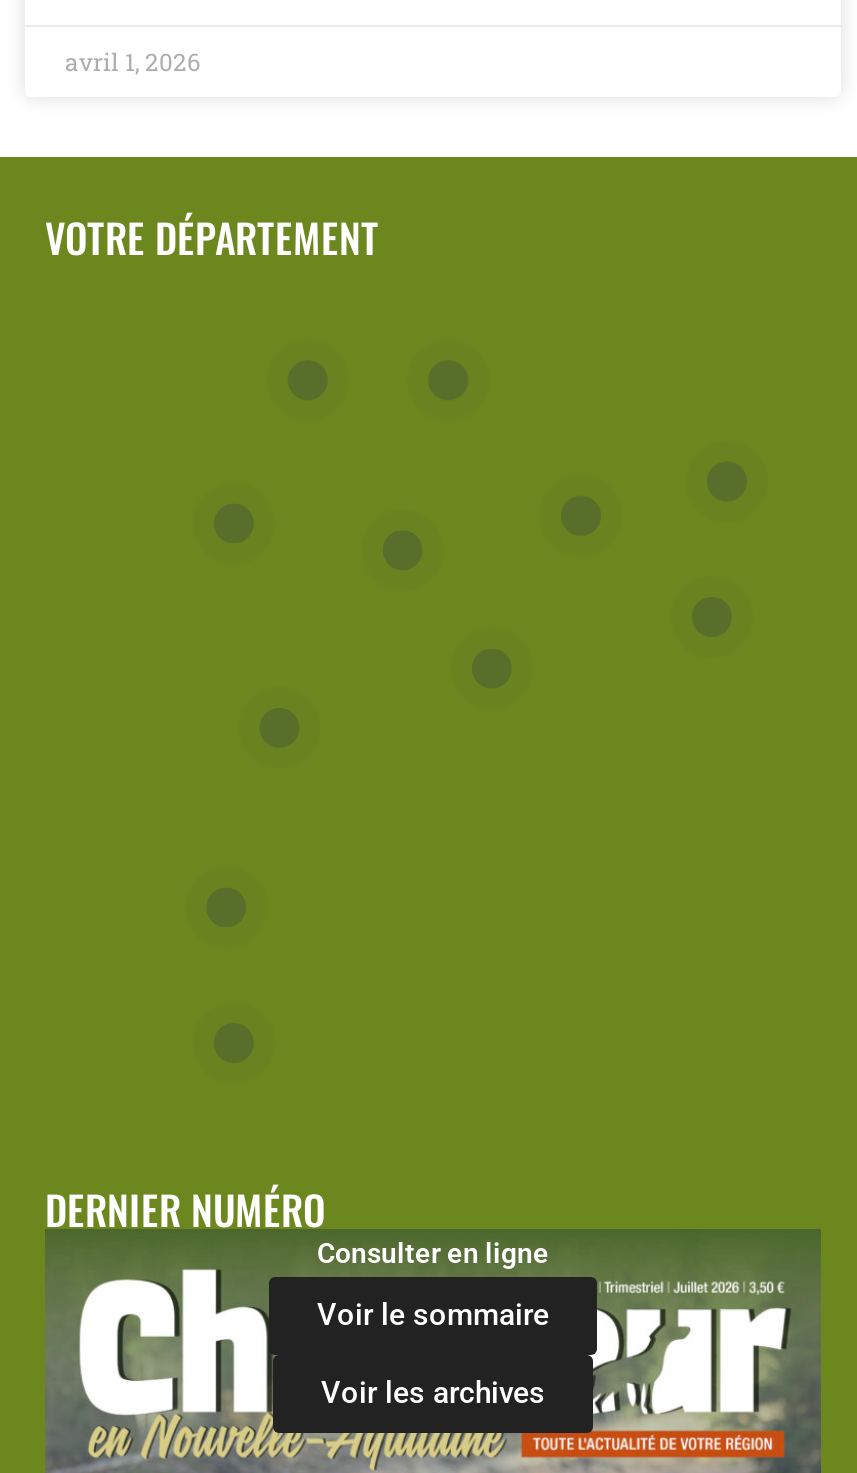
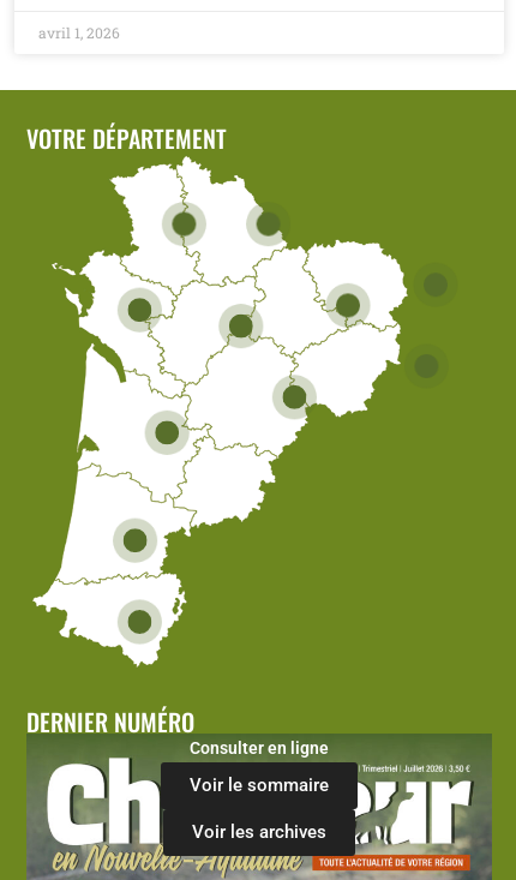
+ [image]
